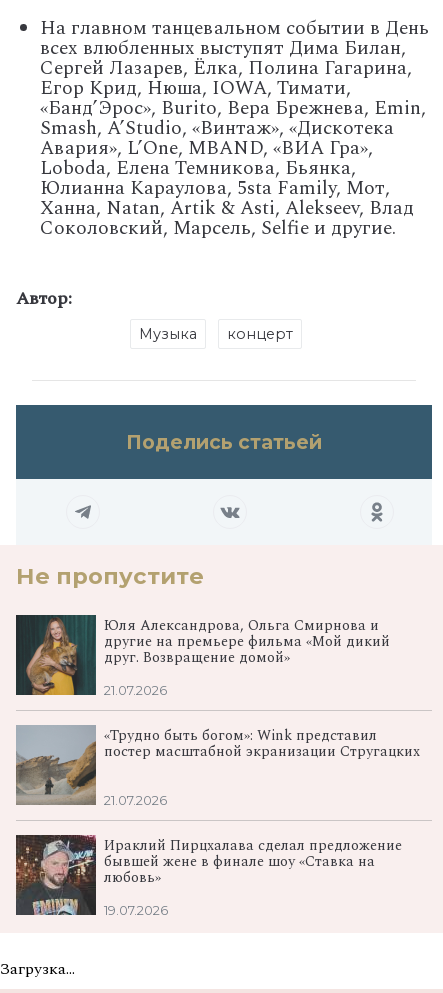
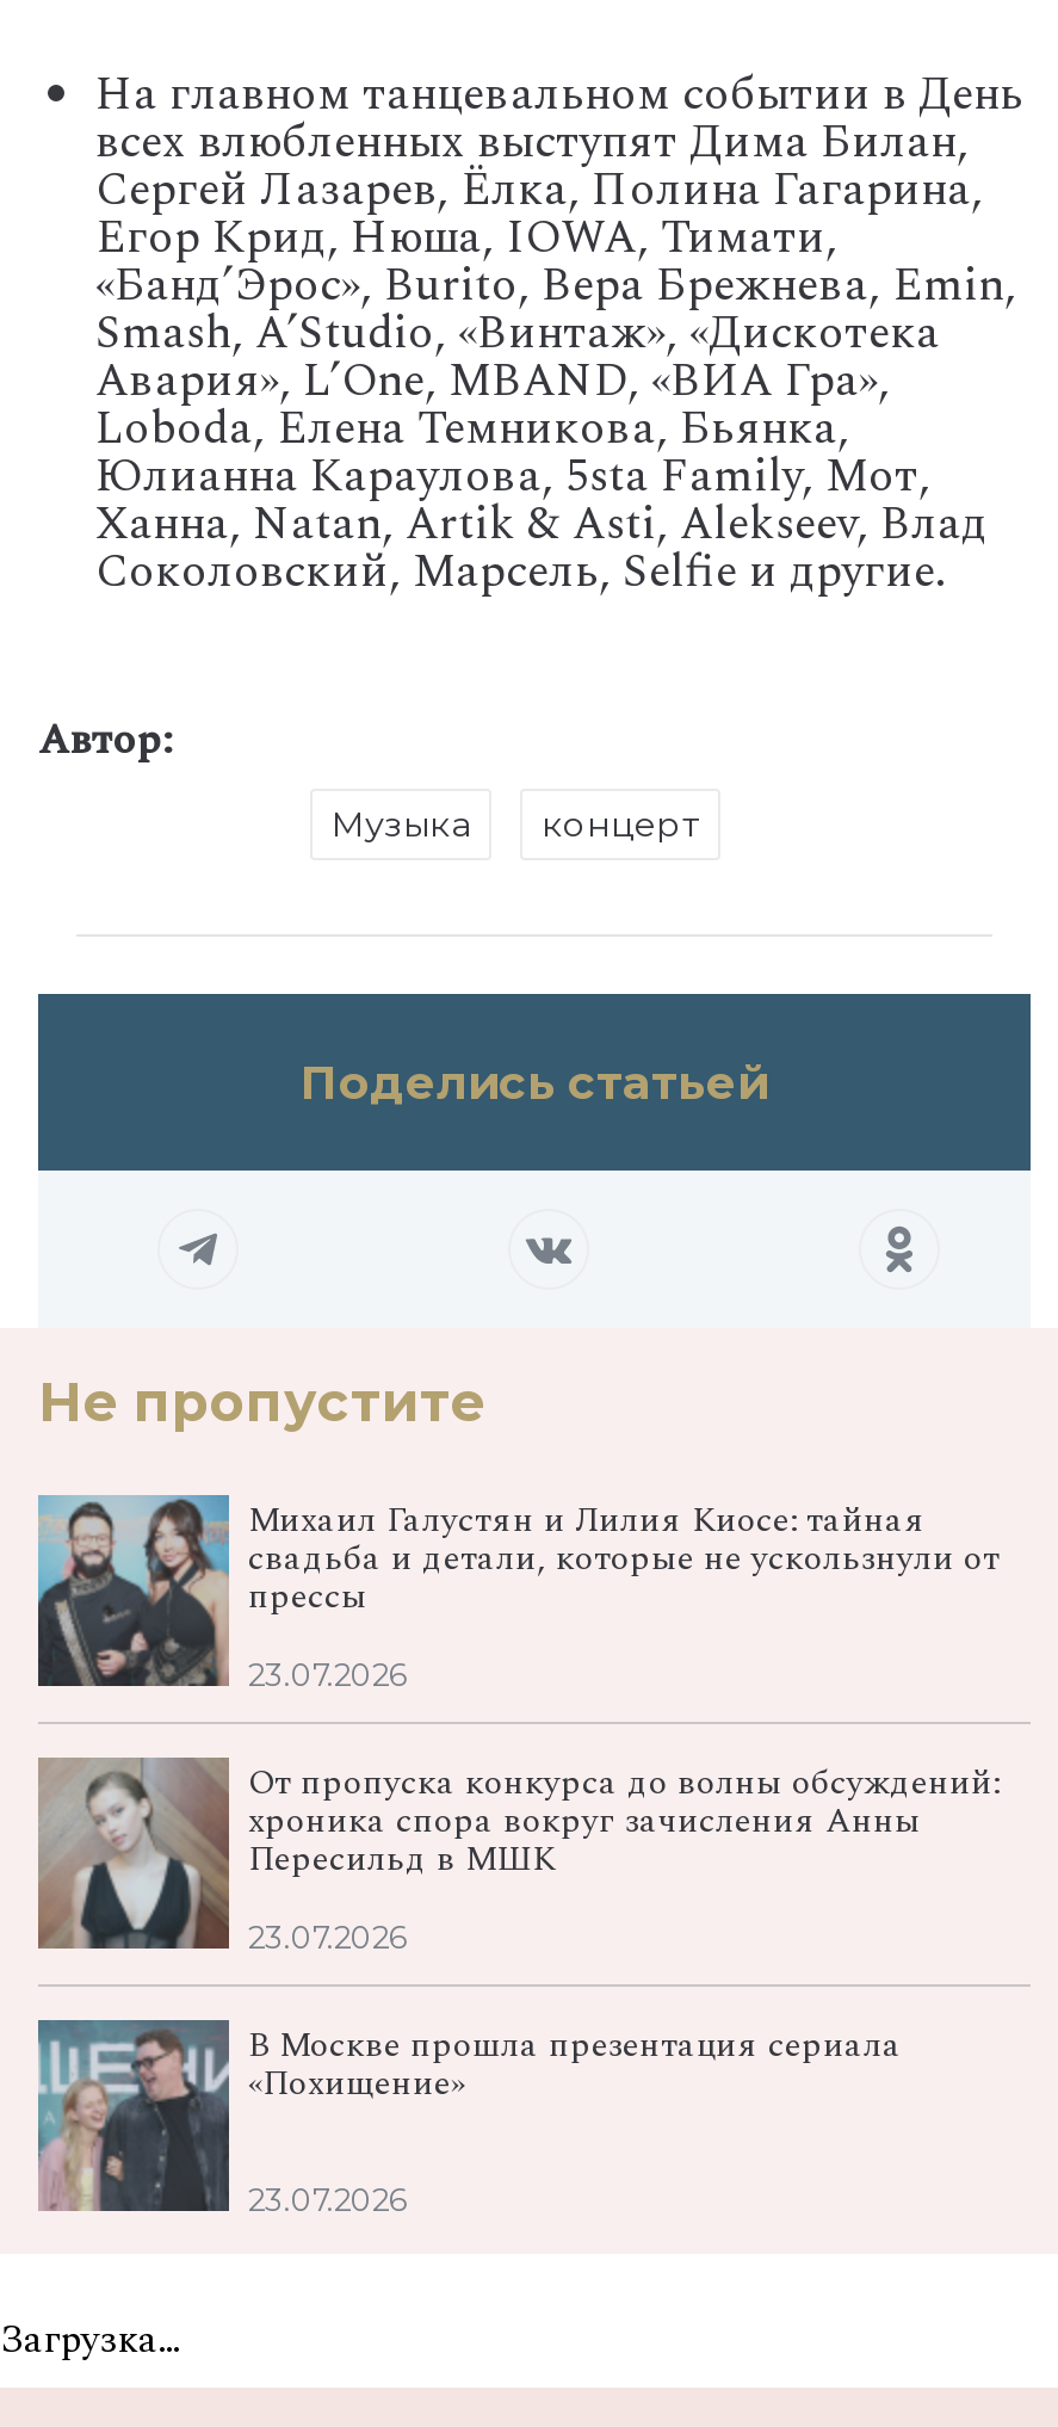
- [image]
- Юля Александрова, Ольга Смирнова и
- другие на премьере фильма «Мой дикий
- друг. Возвращение домой»
+ [image]
+ Михаил Галустян и Лилия Киосе: тайная
+ свадьба и детали, которые не ускользнули от
+ прессы

- 21.07.2026
+ 23.07.2026

- [image]
- «Трудно быть богом»: Wink представил
- постер масштабной экранизации Стругацких
+ [image]
+ От пропуска конкурса до волны обсуждений:
+ хроника спора вокруг зачисления Анны
+ Пересильд в МШК

- 21.07.2026
+ 23.07.2026

- [image]
- Ираклий Пирцхалава сделал предложение
- бывшей жене в финале шоу «Ставка на
- любовь»
+ [image]
+ В Москве прошла презентация сериала
+ «Похищение»

- 19.07.2026
+ 23.07.2026
